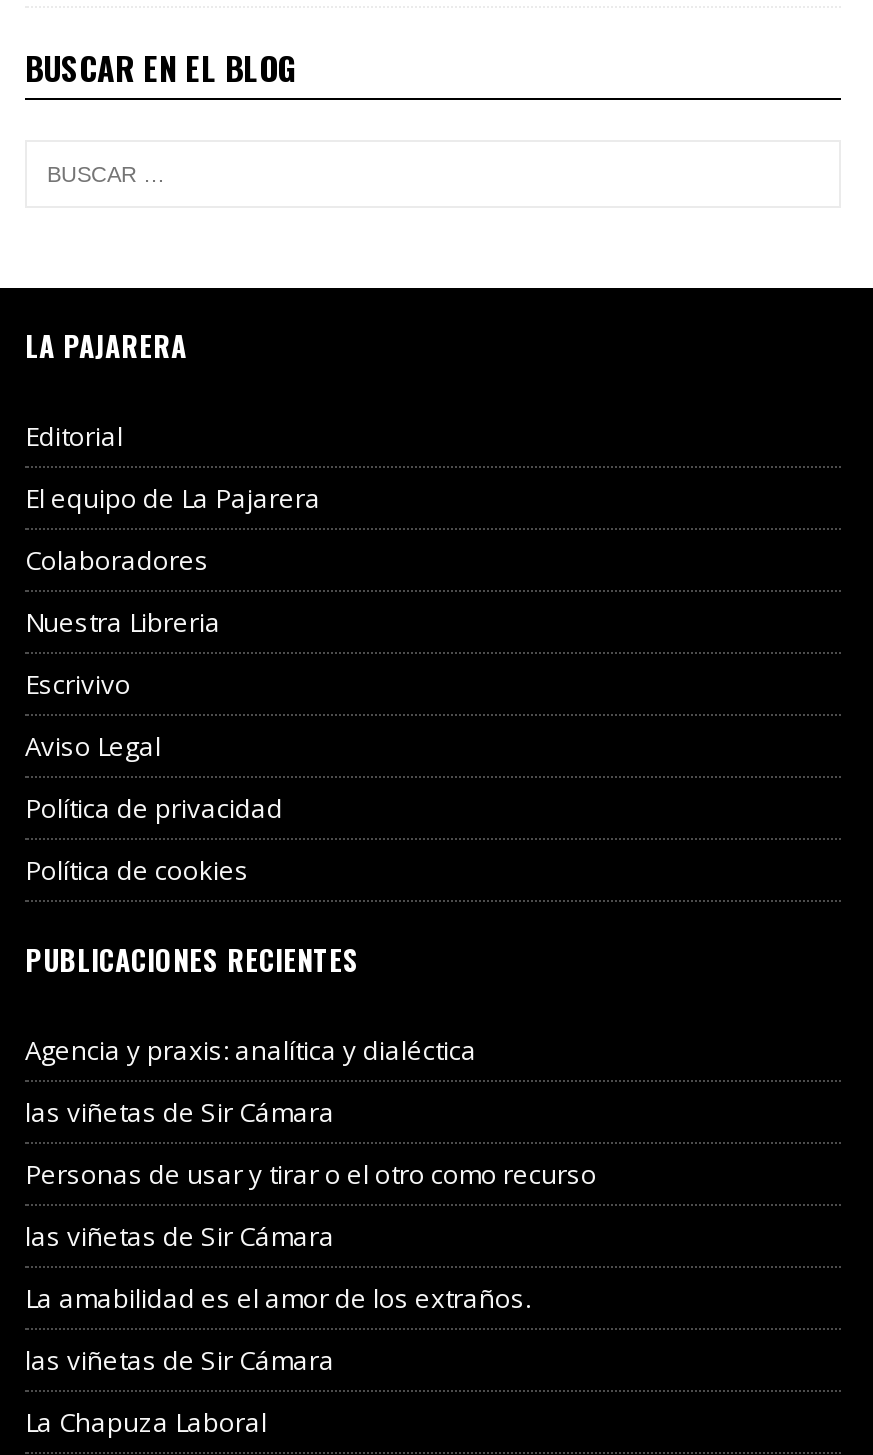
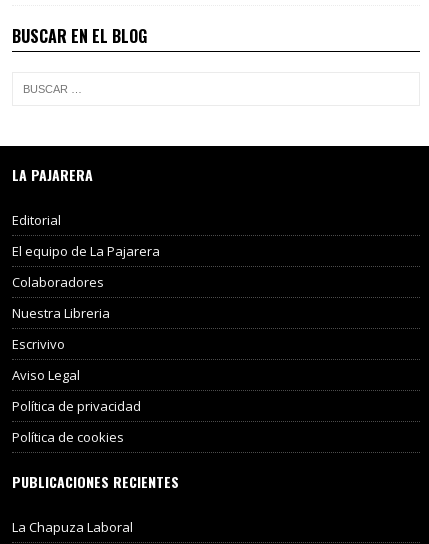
- Agencia y praxis: analítica y dialéctica
- las viñetas de Sir Cámara
- Personas de usar y tirar o el otro como recurso
- las viñetas de Sir Cámara
- La amabilidad es el amor de los extraños.
- las viñetas de Sir Cámara
